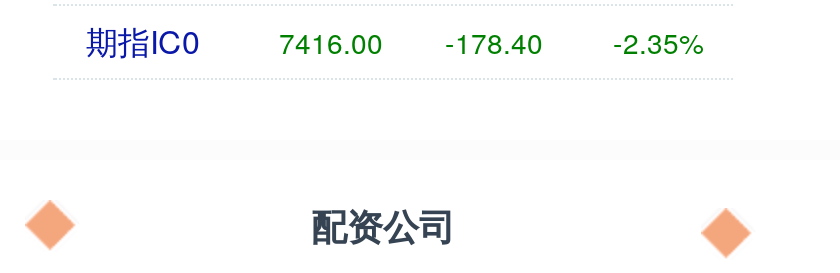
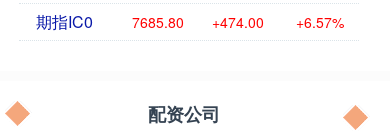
- 7416.00
+ 7685.80

- -178.40
+ +474.00

- -2.35%
+ +6.57%
